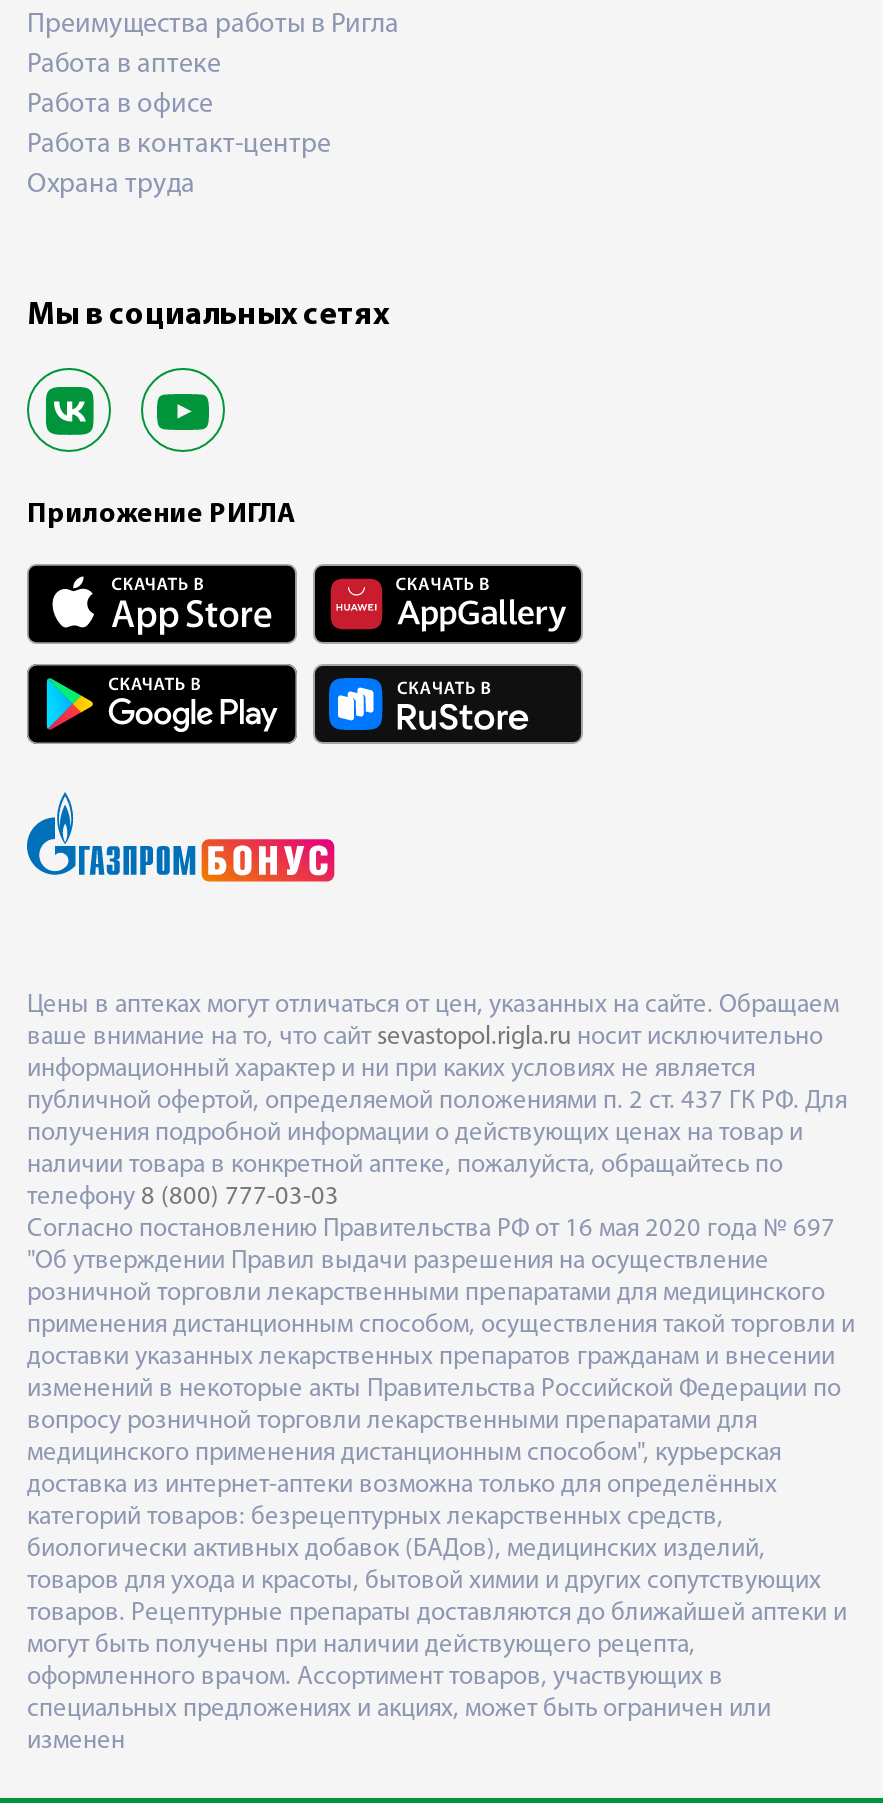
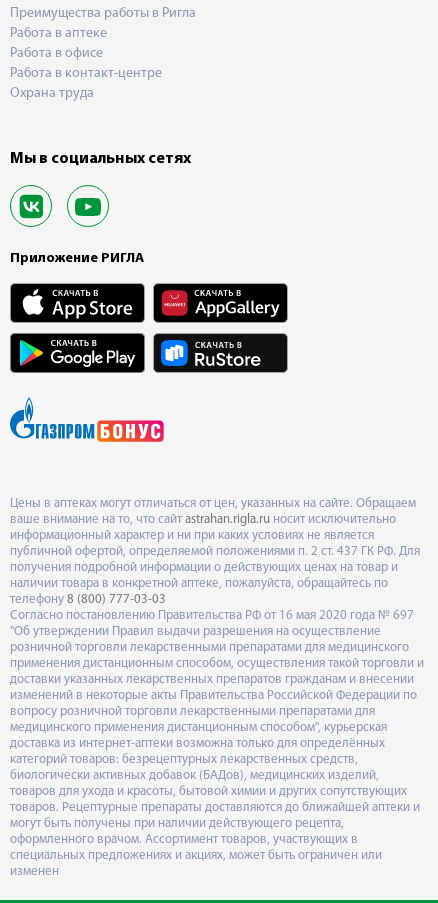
- ваше внимание на то, что сайт sevastopol.rigla.ru носит исключительно
+ ваше внимание на то, что сайт astrahan.rigla.ru носит исключительно
